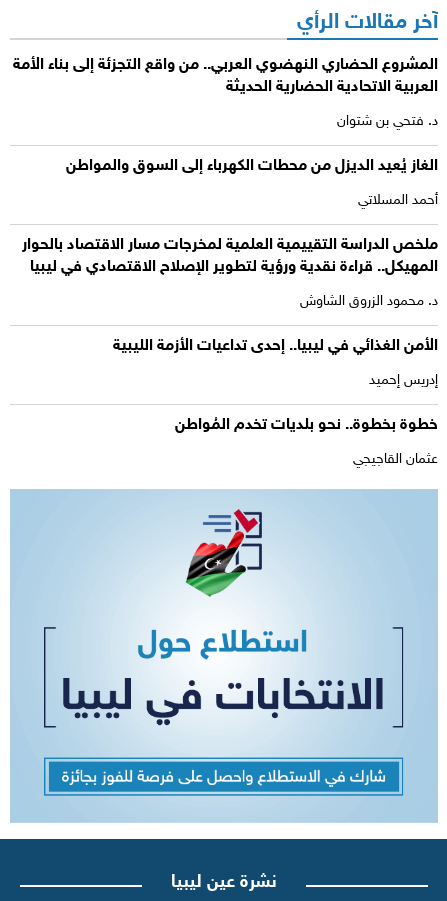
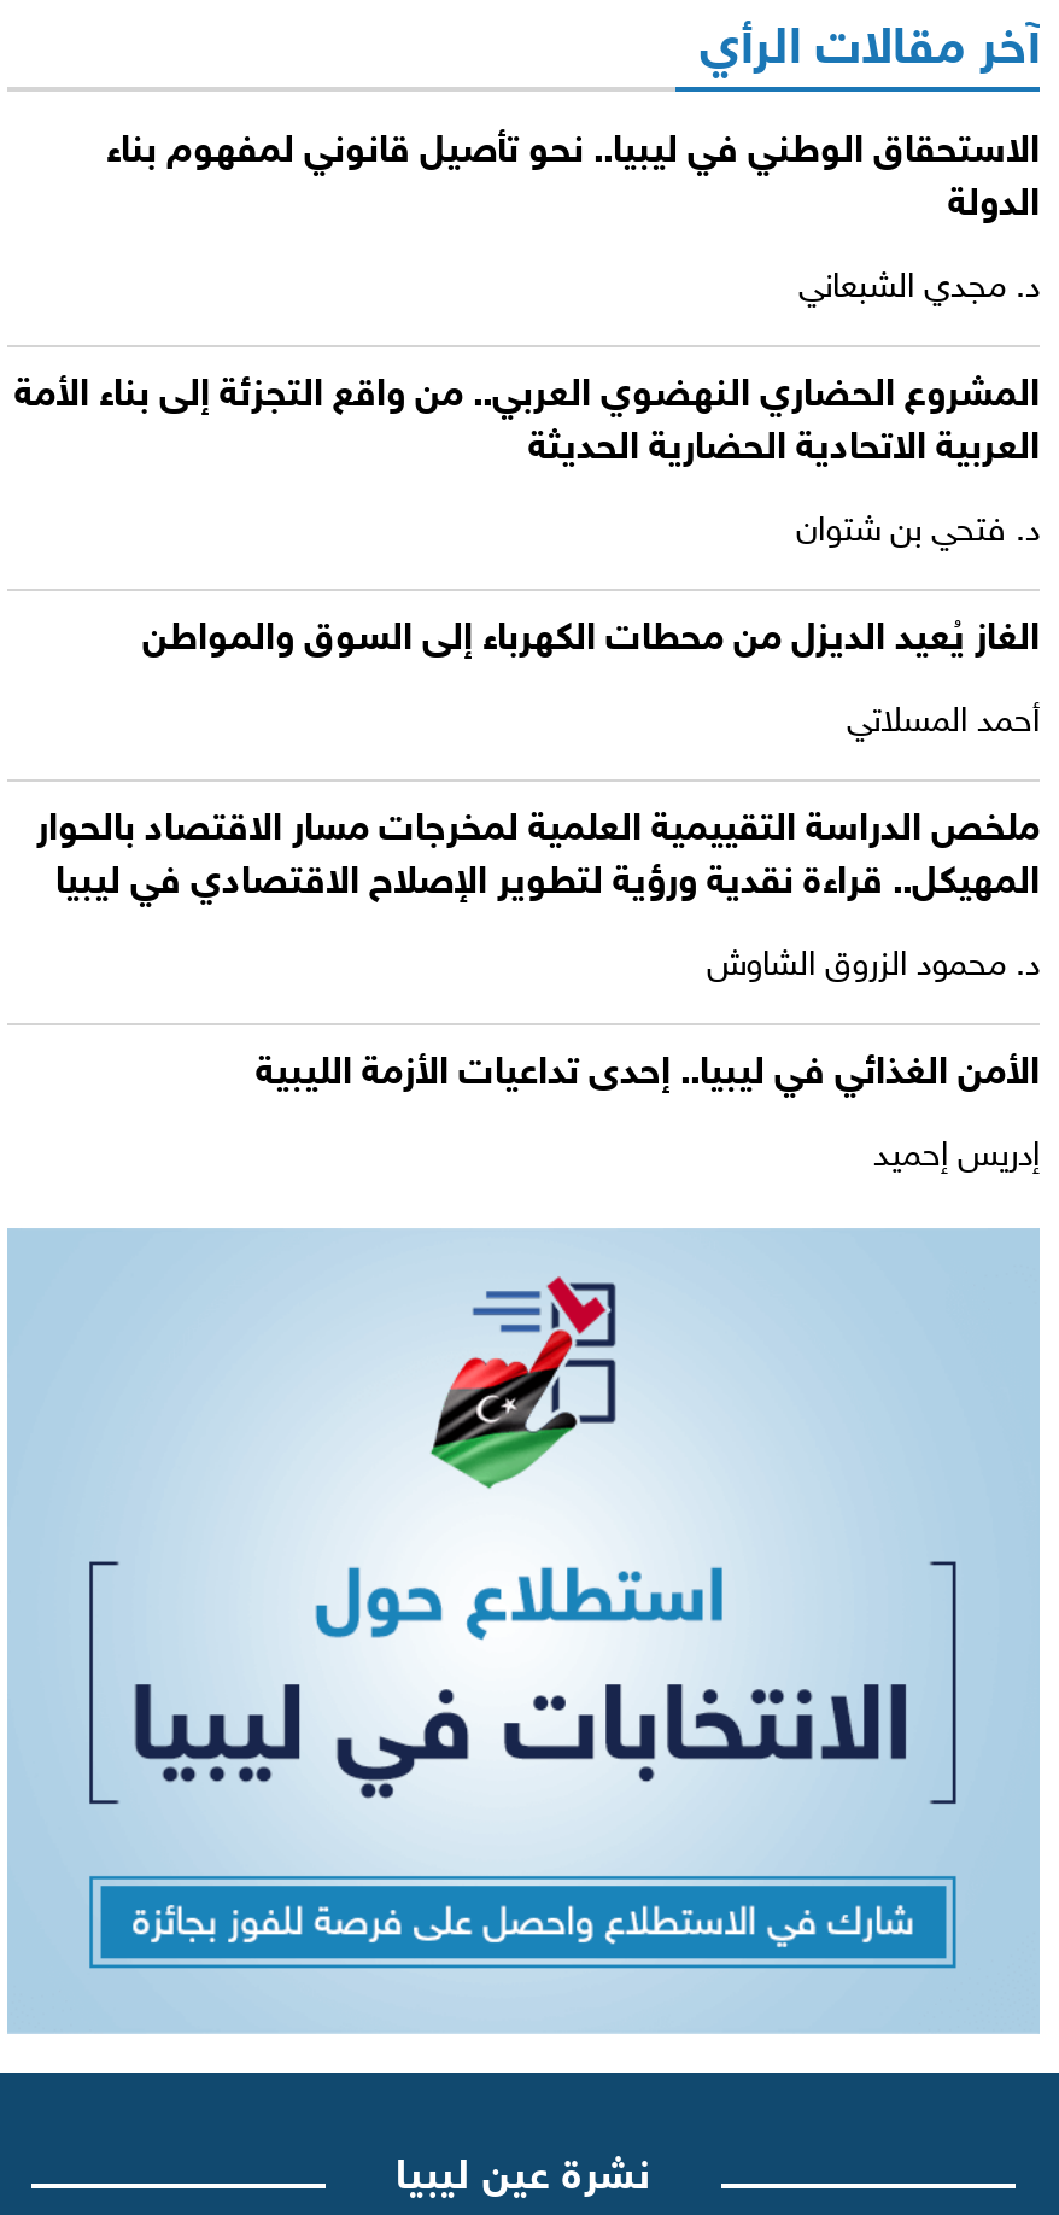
+ الاستحقاق الوطني في ليبيا.. نحو تأصيل قانوني لمفهوم بناء
+ الدولة
+ د. مجدي الشبعاني

moved down: المشروع الحضاري النهضوي العربي.. من واقع التجزئة إلى بناء الأمة | العربية الاتحادية الحضارية الحديثة | د. فتحي بن شتوان | ... | الأمن الغذائي في ليبيا.. إحدى تداعيات الأزمة الليبية | إدريس إحميد

- خطوة بخطوة.. نحو بلديات تخدم المُواطن
- عثمان القاجيجي
